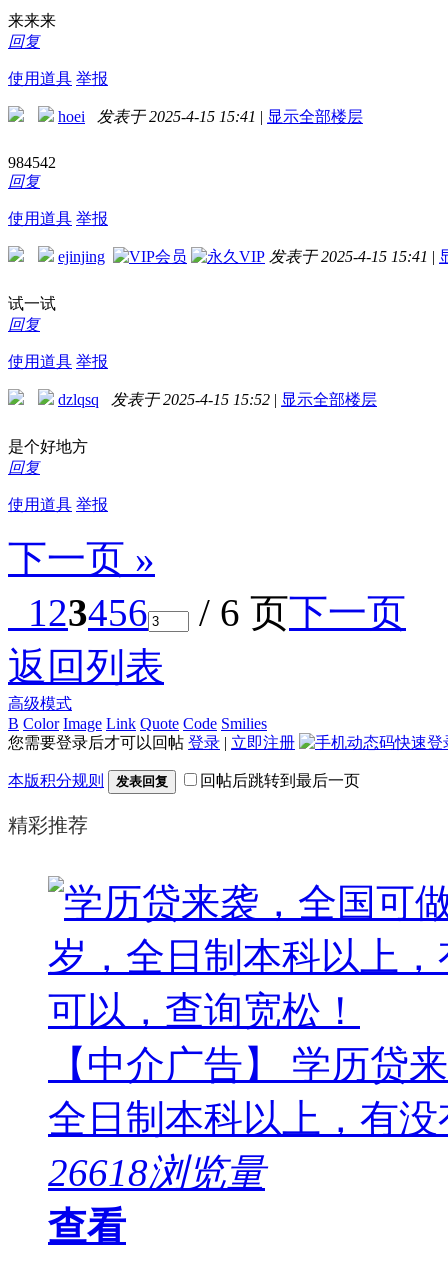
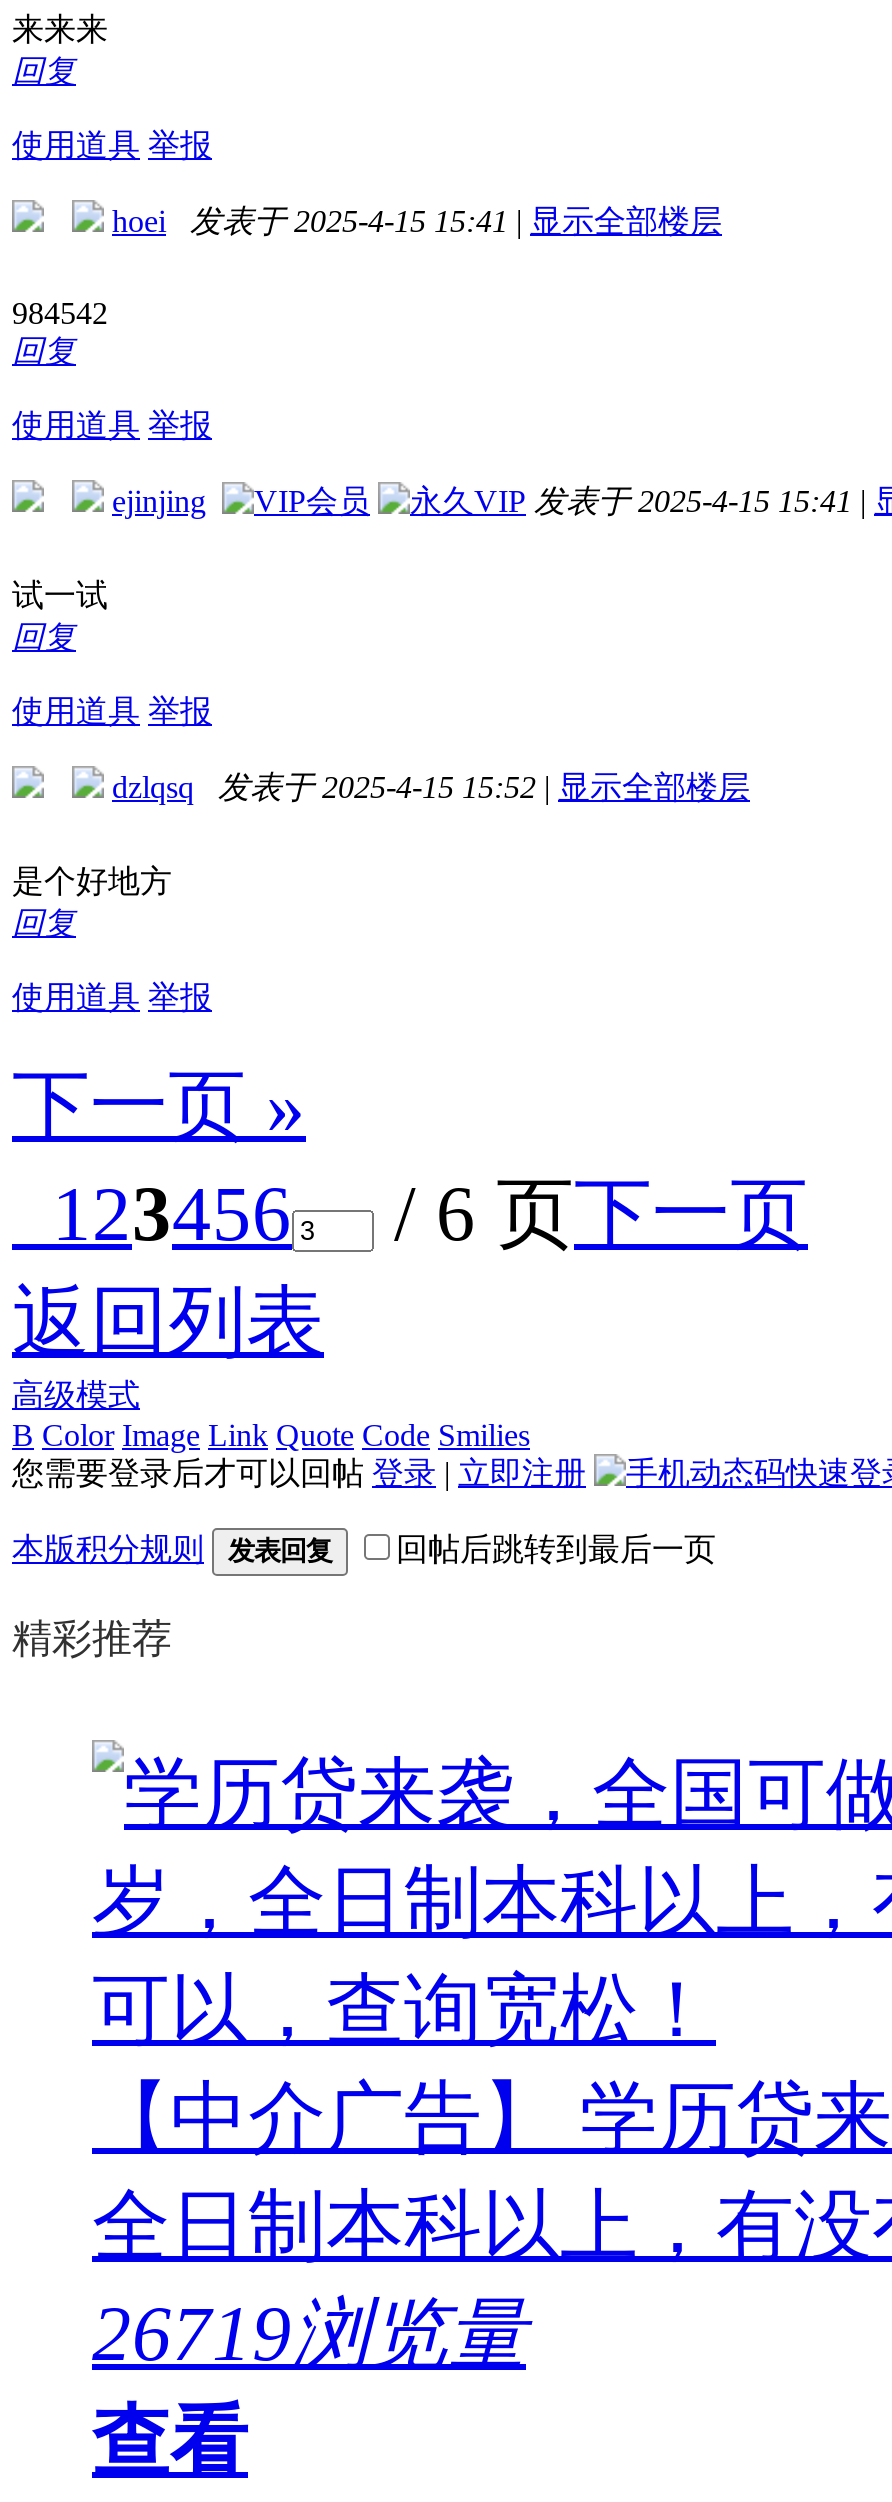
- 26618浏览量
+ 26719浏览量
